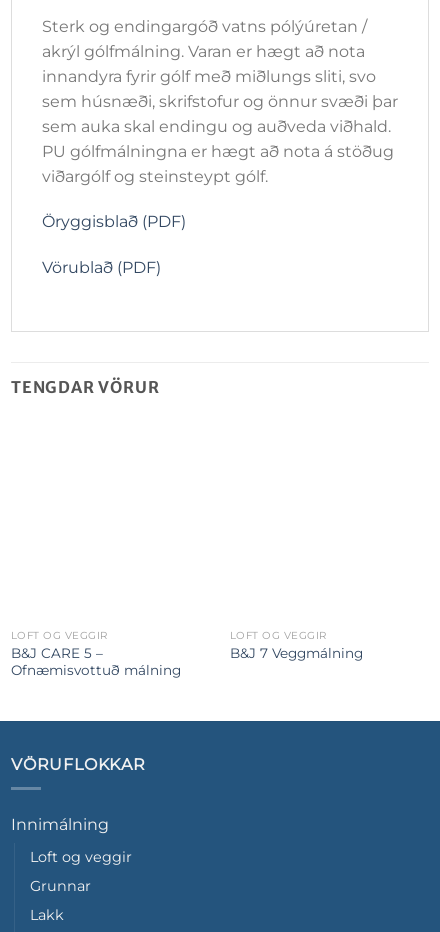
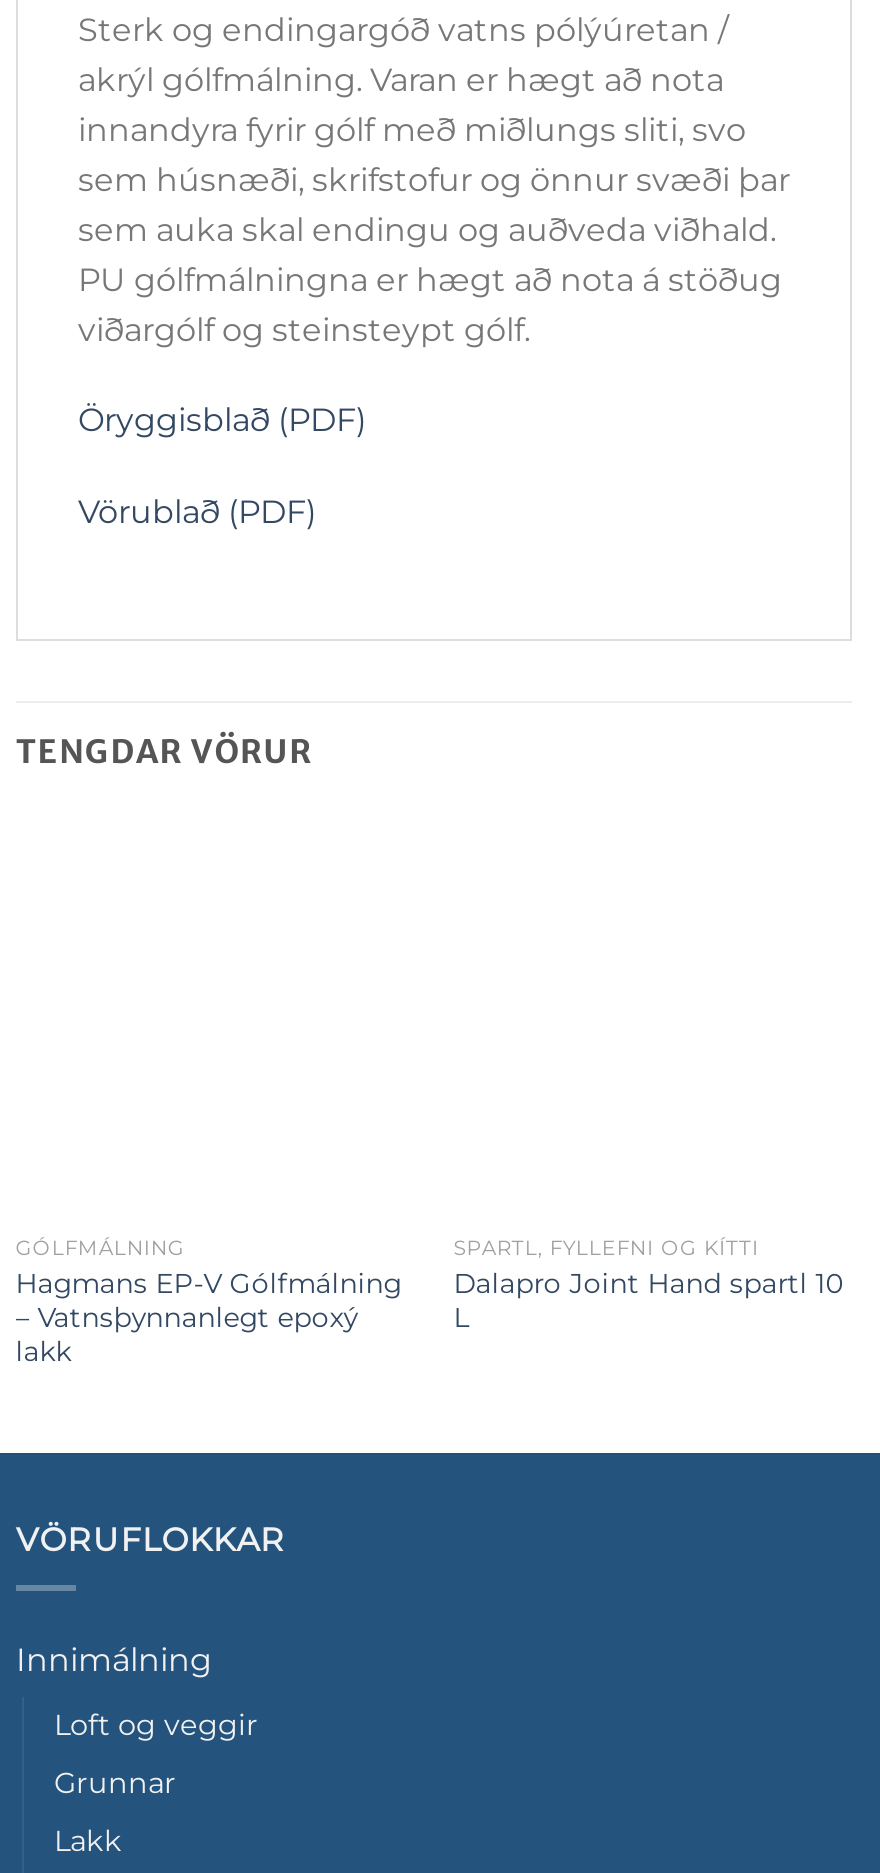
- LOFT OG VEGGIR
- B&J CARE 5 –
- Ofnæmisvottuð málning
+ GÓLFMÁLNING
+ Hagmans EP-V Gólfmálning
+ – Vatnsþynnanlegt epoxý
+ lakk

- LOFT OG VEGGIR
- B&J 7 Veggmálning
+ SPARTL, FYLLEFNI OG KÍTTI
+ Dalapro Joint Hand spartl 10
+ L
